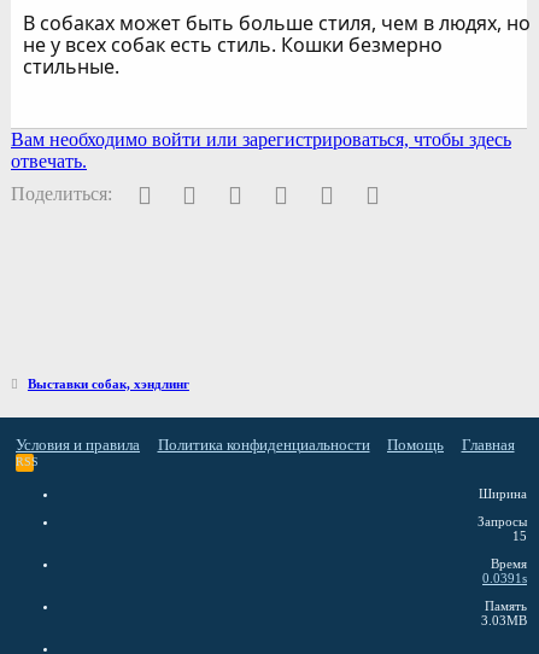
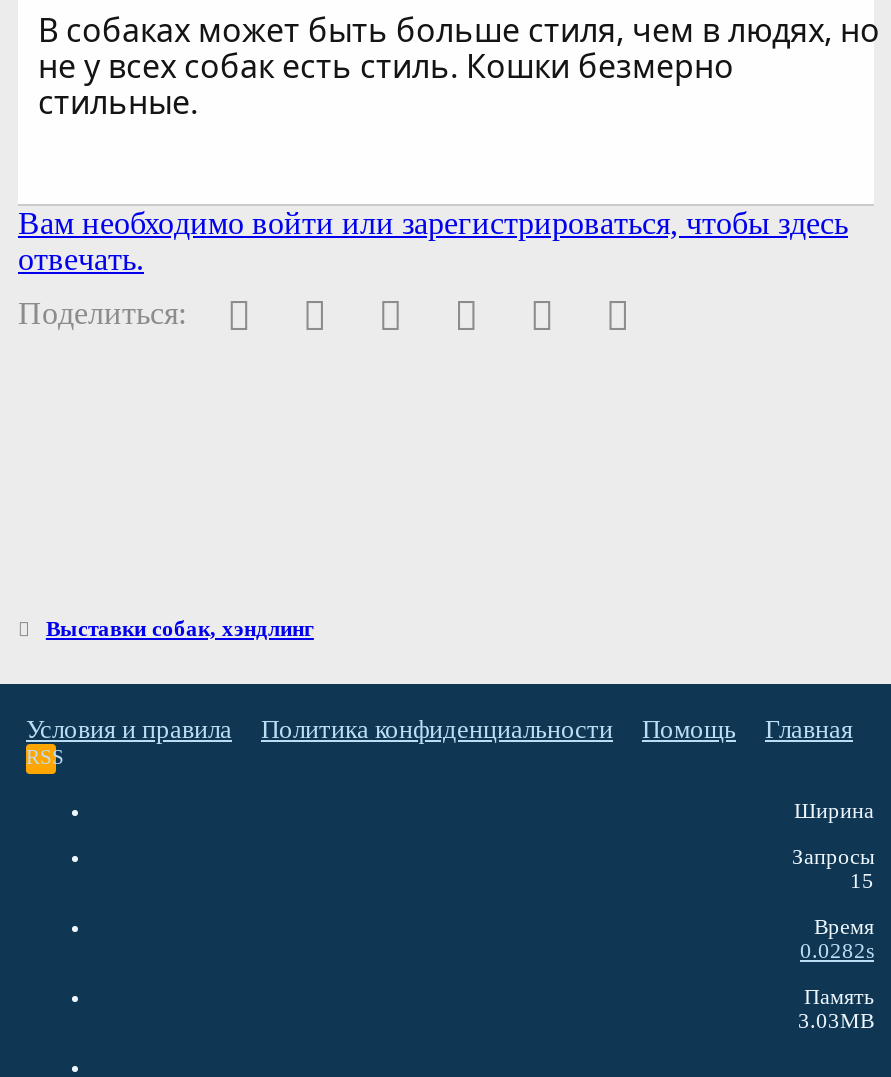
- 0.0391s
+ 0.0282s
